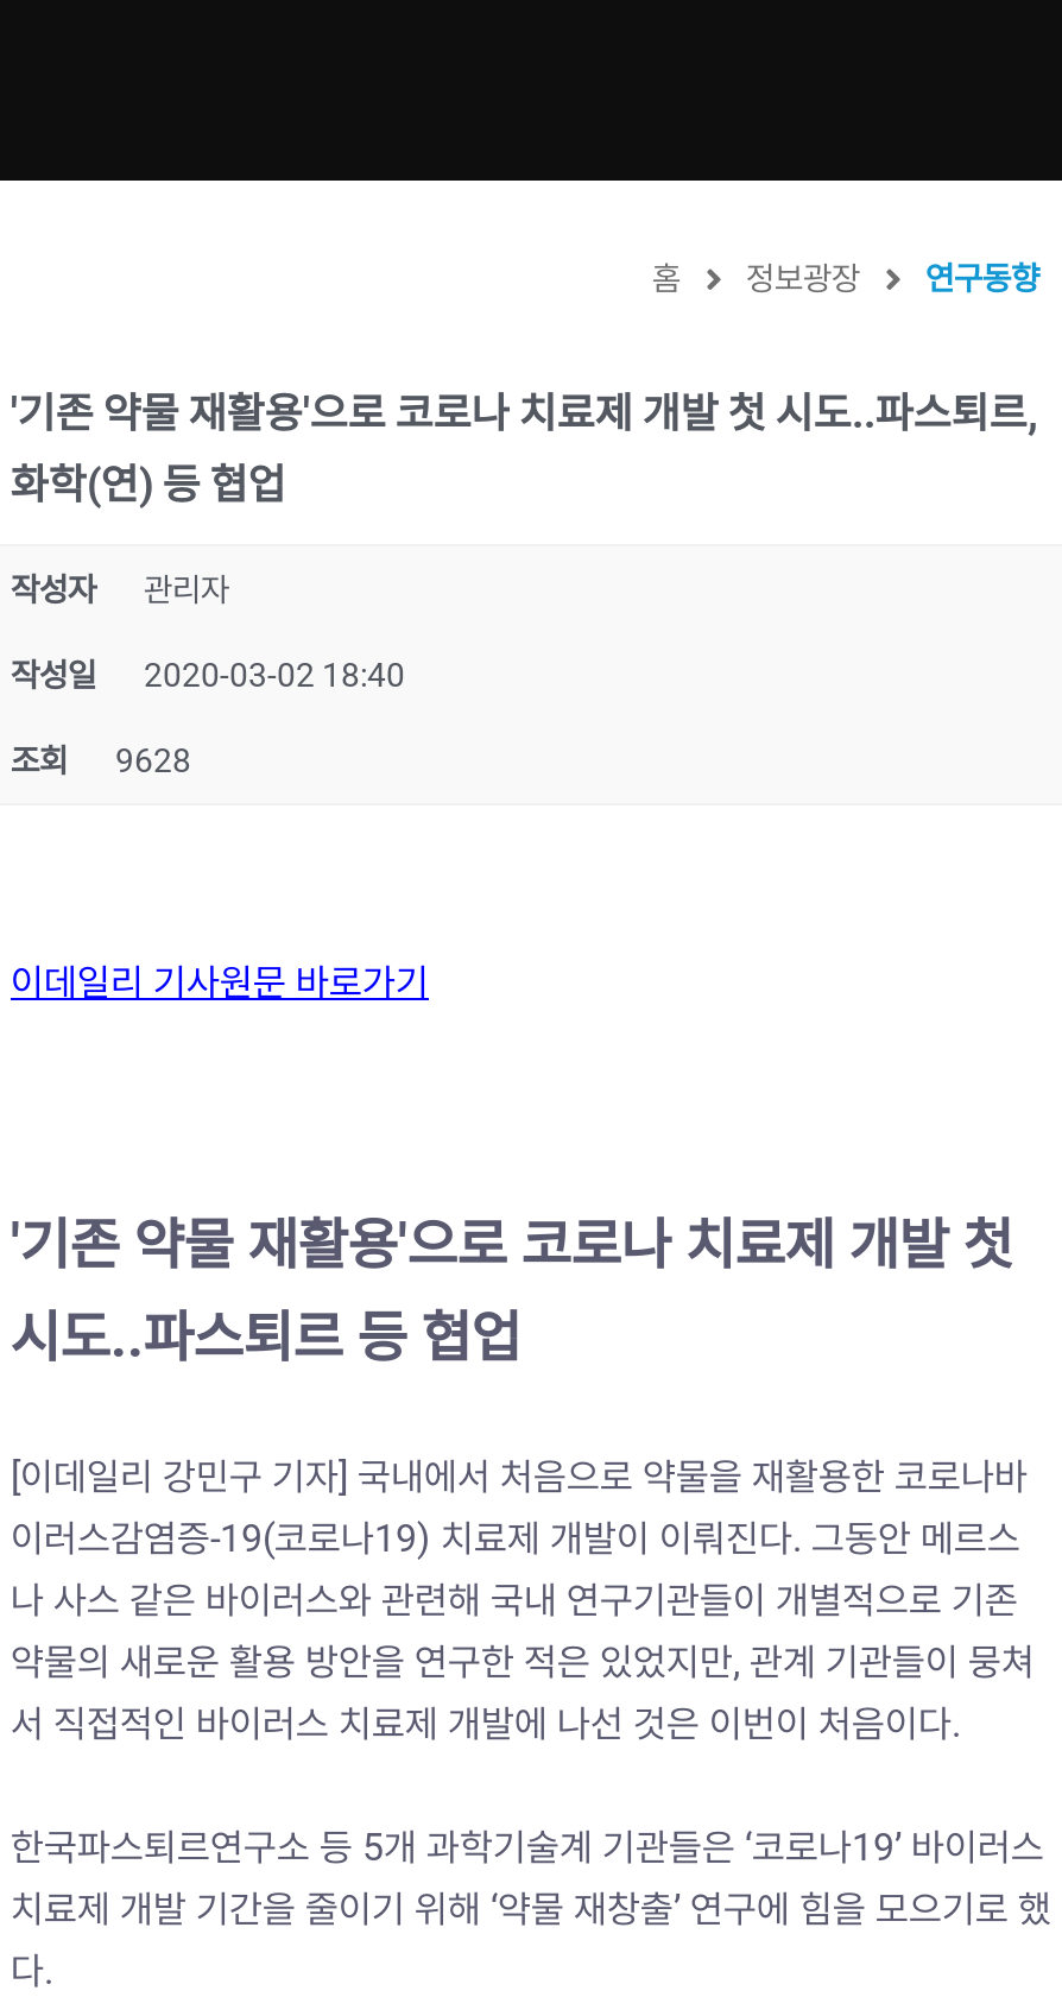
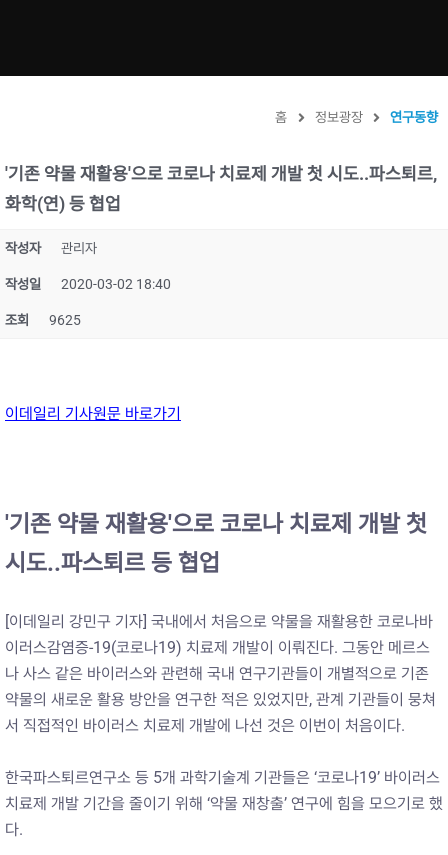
- 조회 9628
+ 조회 9625
